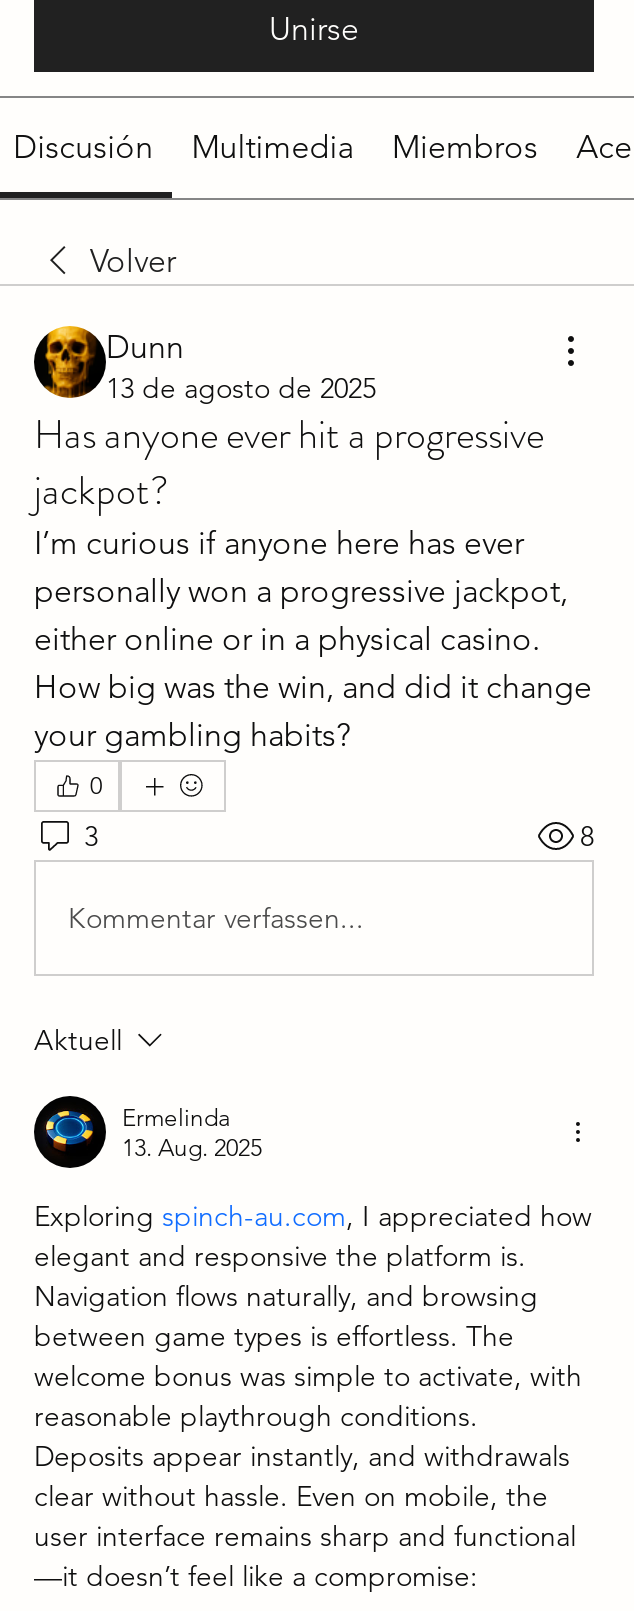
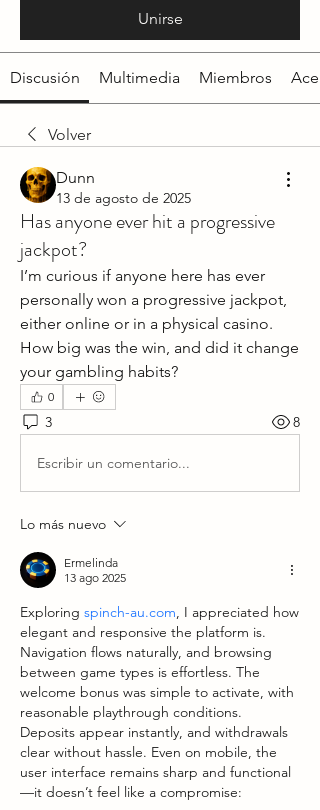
- Kommentar verfassen...
+ Escribir un comentario...

- Aktuell
+ Lo más nuevo

- 13. Aug. 2025
+ 13 ago 2025
